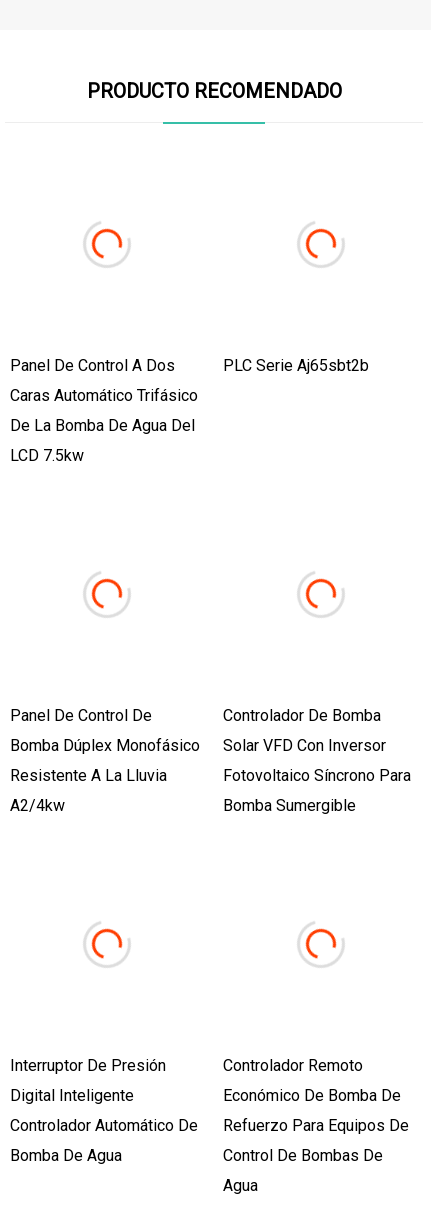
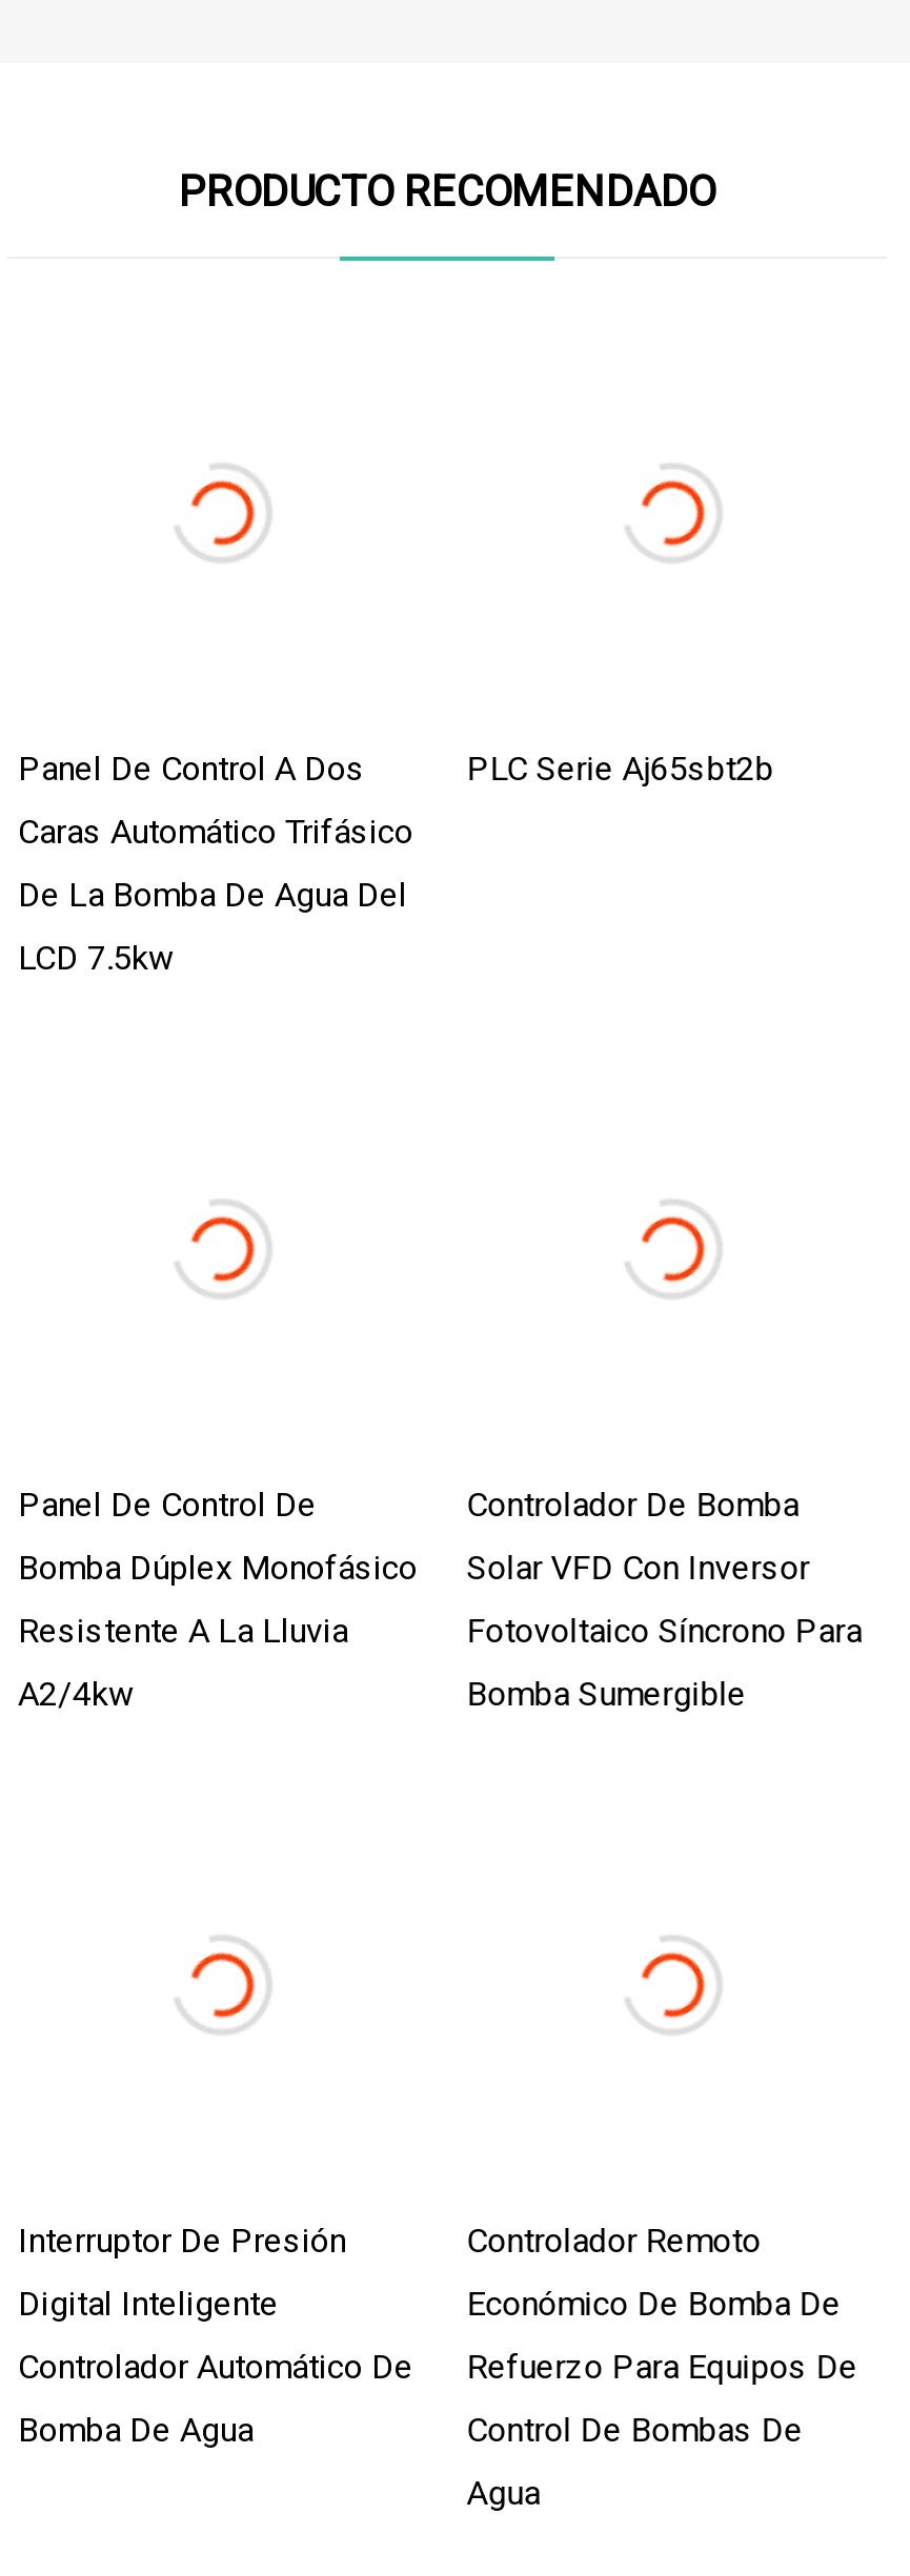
- [image]
+ [image]

- [image]
+ [image]

- [image]
+ [image]

- [image]
+ [image]

- [image]
+ [image]

- [image]
+ [image]
